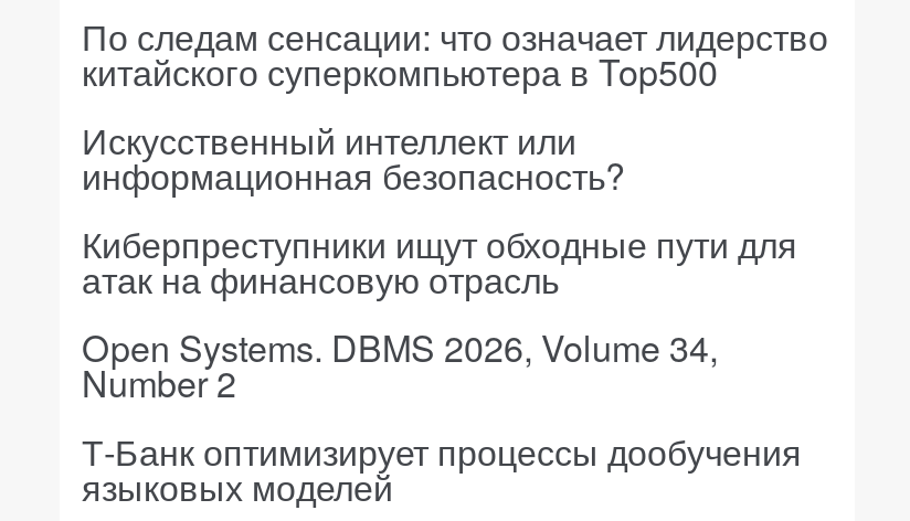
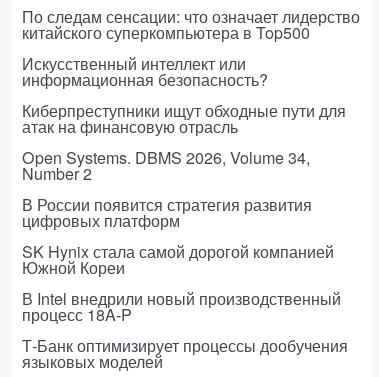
+ В России появится стратегия развития
+ цифровых платформ
+ SK Hynix стала самой дорогой компанией
+ Южной Кореи
+ В Intel внедрили новый производственный
+ процесс 18A-P
